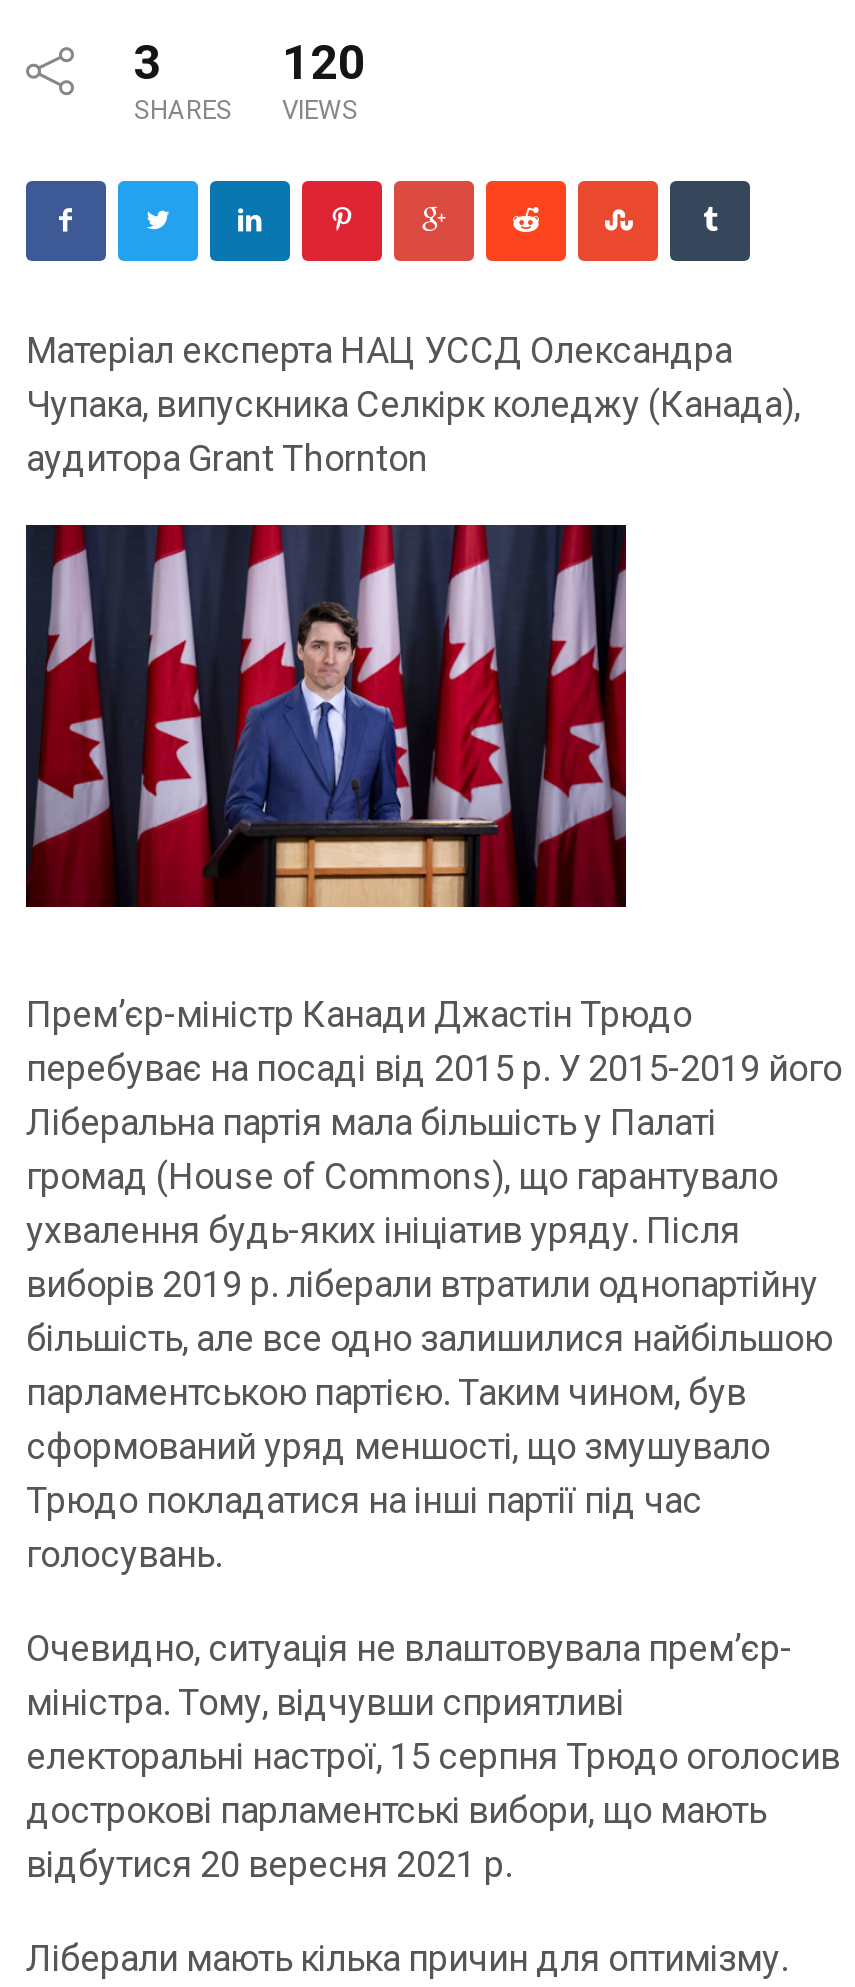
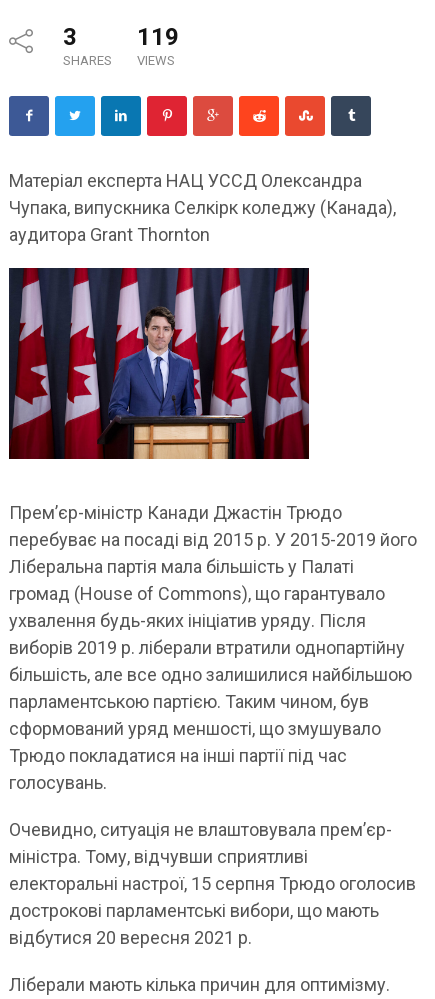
- 120
+ 119
